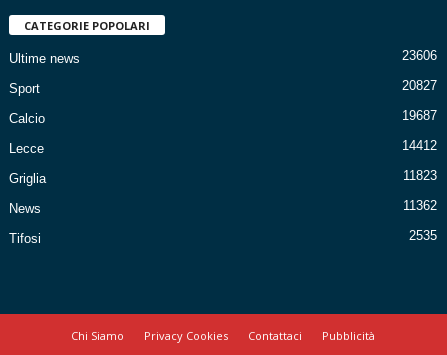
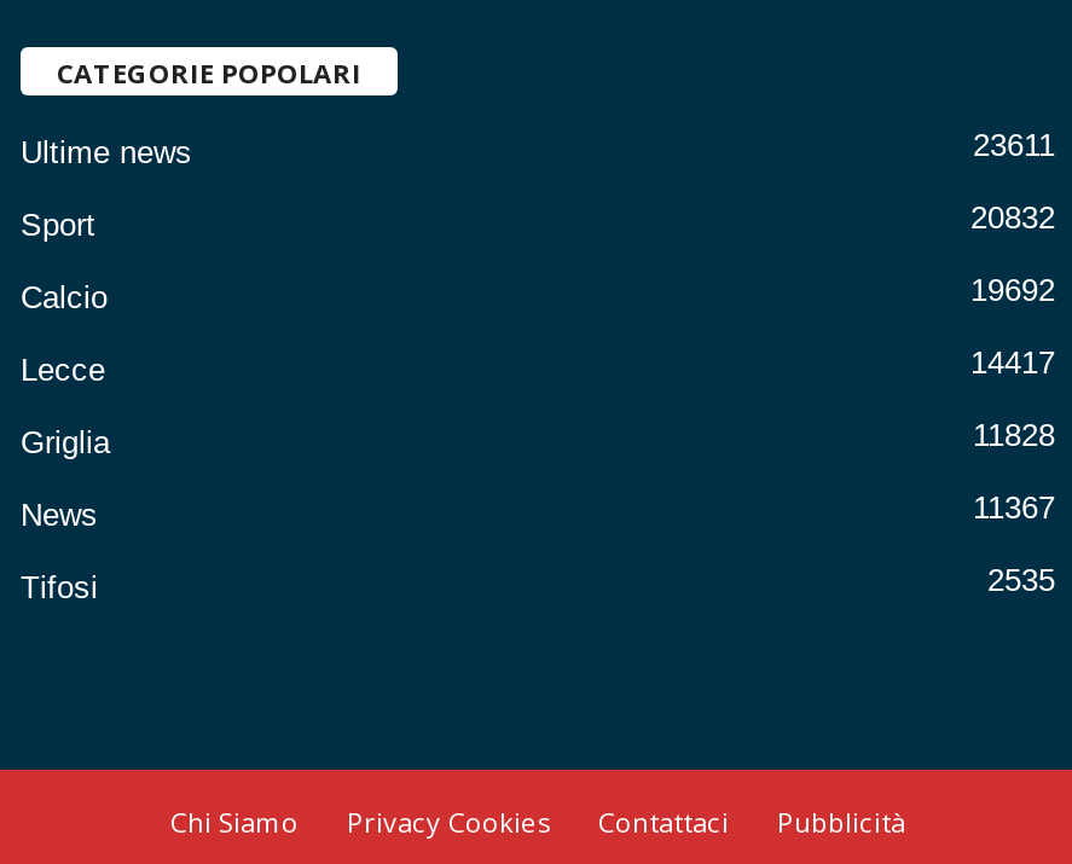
- 23606
+ 23611

- 20827
+ 20832

- 19687
+ 19692

- 14412
+ 14417

- 11823
+ 11828

- 11362
+ 11367
